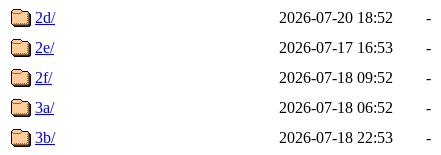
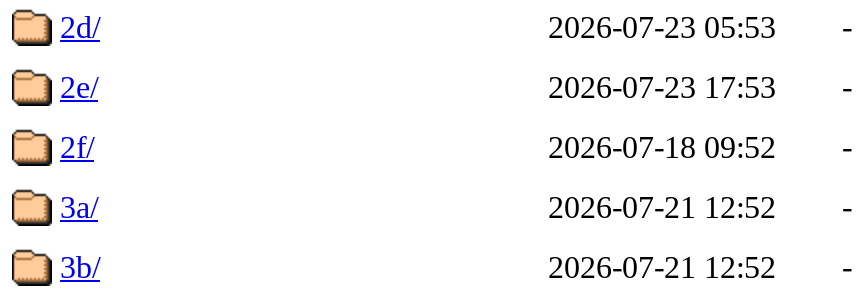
- 2026-07-20 18:52
+ 2026-07-23 05:53

- 2026-07-17 16:53
+ 2026-07-23 17:53

- 2026-07-18 06:52
+ 2026-07-21 12:52

- 2026-07-18 22:53
+ 2026-07-21 12:52
